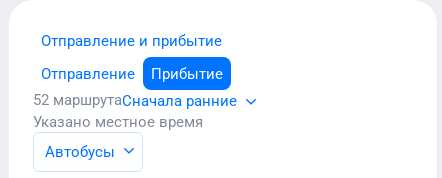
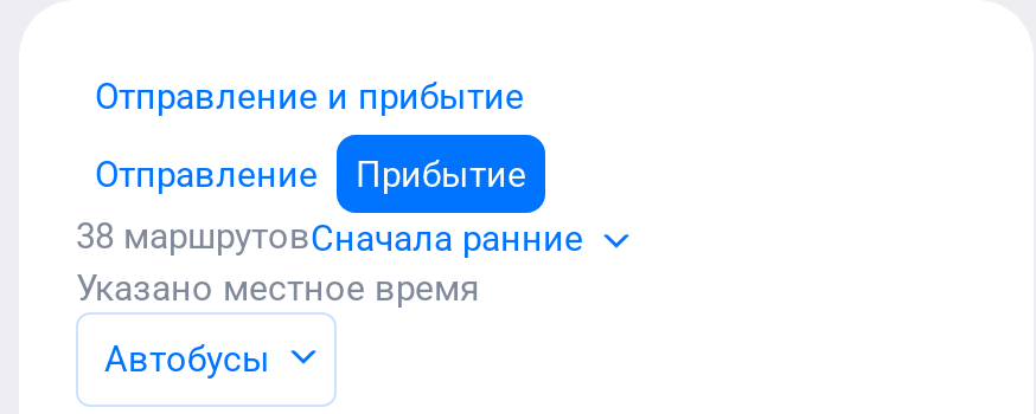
- 52 маршрутаСначала ранние
+ 38 маршрутовСначала ранние
